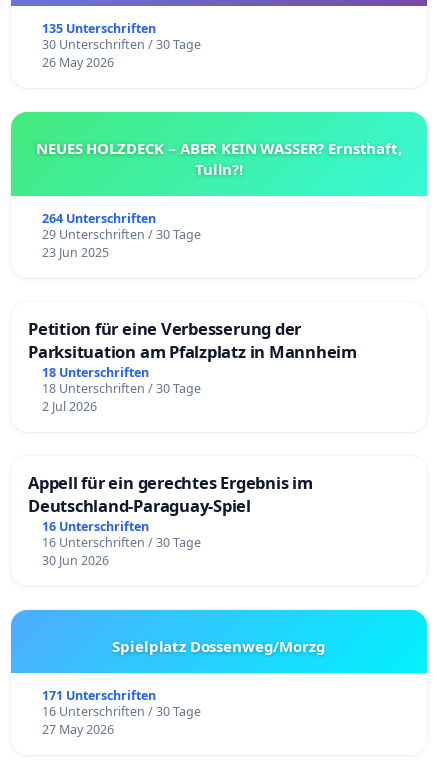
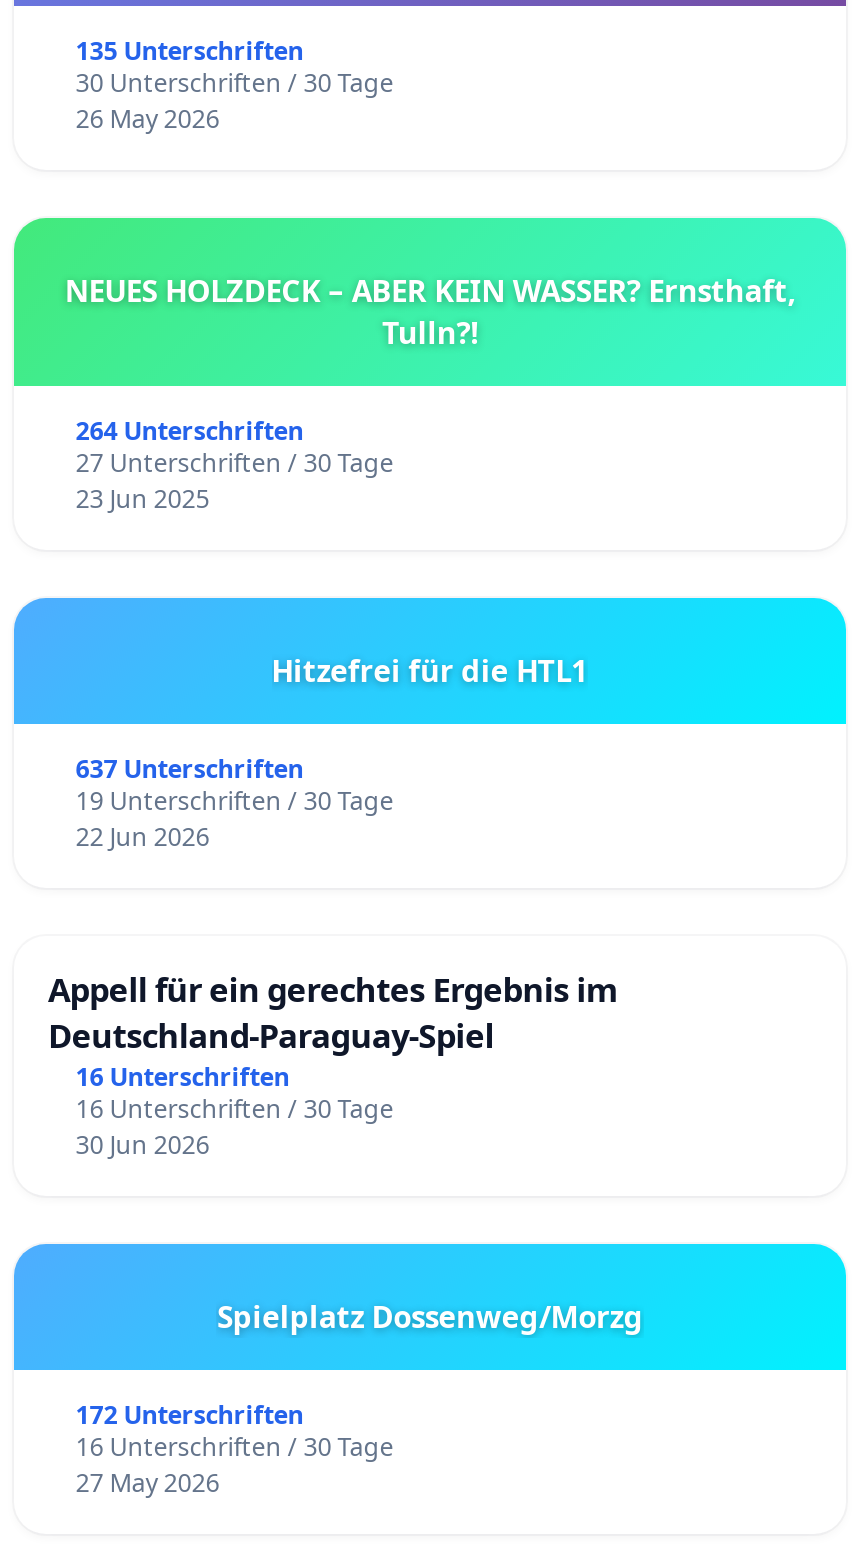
- 29 Unterschriften / 30 Tage
+ 27 Unterschriften / 30 Tage

- Petition für eine Verbesserung der
- Parksituation am Pfalzplatz in Mannheim
- 18 Unterschriften
- 18 Unterschriften / 30 Tage
- 2 Jul 2026
+ Hitzefrei für die HTL1
+ 637 Unterschriften
+ 19 Unterschriften / 30 Tage
+ 22 Jun 2026

- 171 Unterschriften
+ 172 Unterschriften
